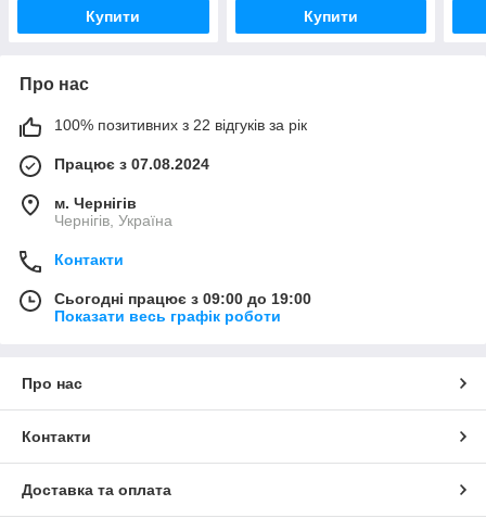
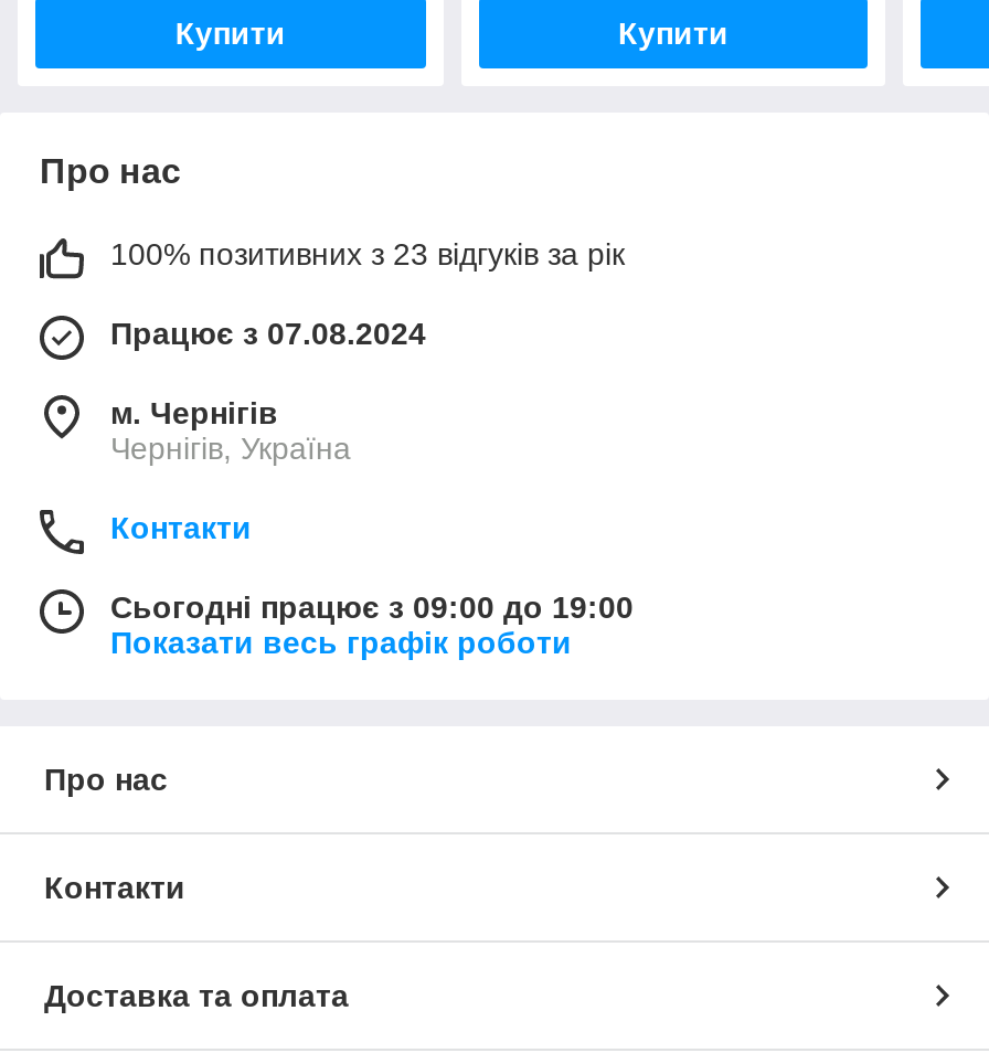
- 100% позитивних з 22 відгуків за рік
+ 100% позитивних з 23 відгуків за рік
